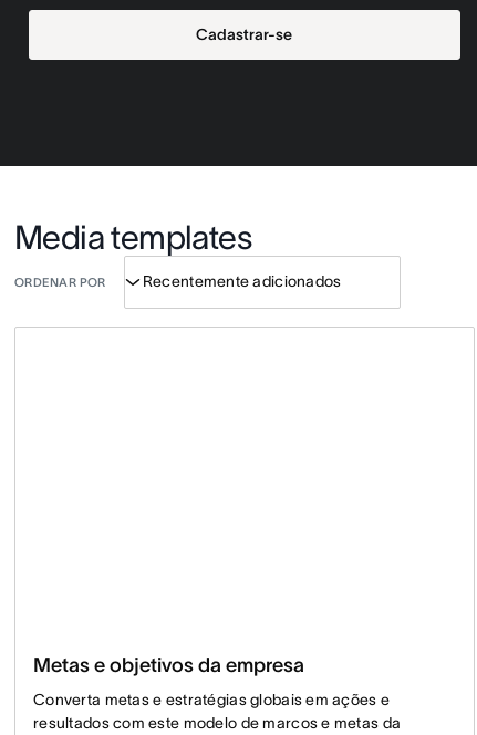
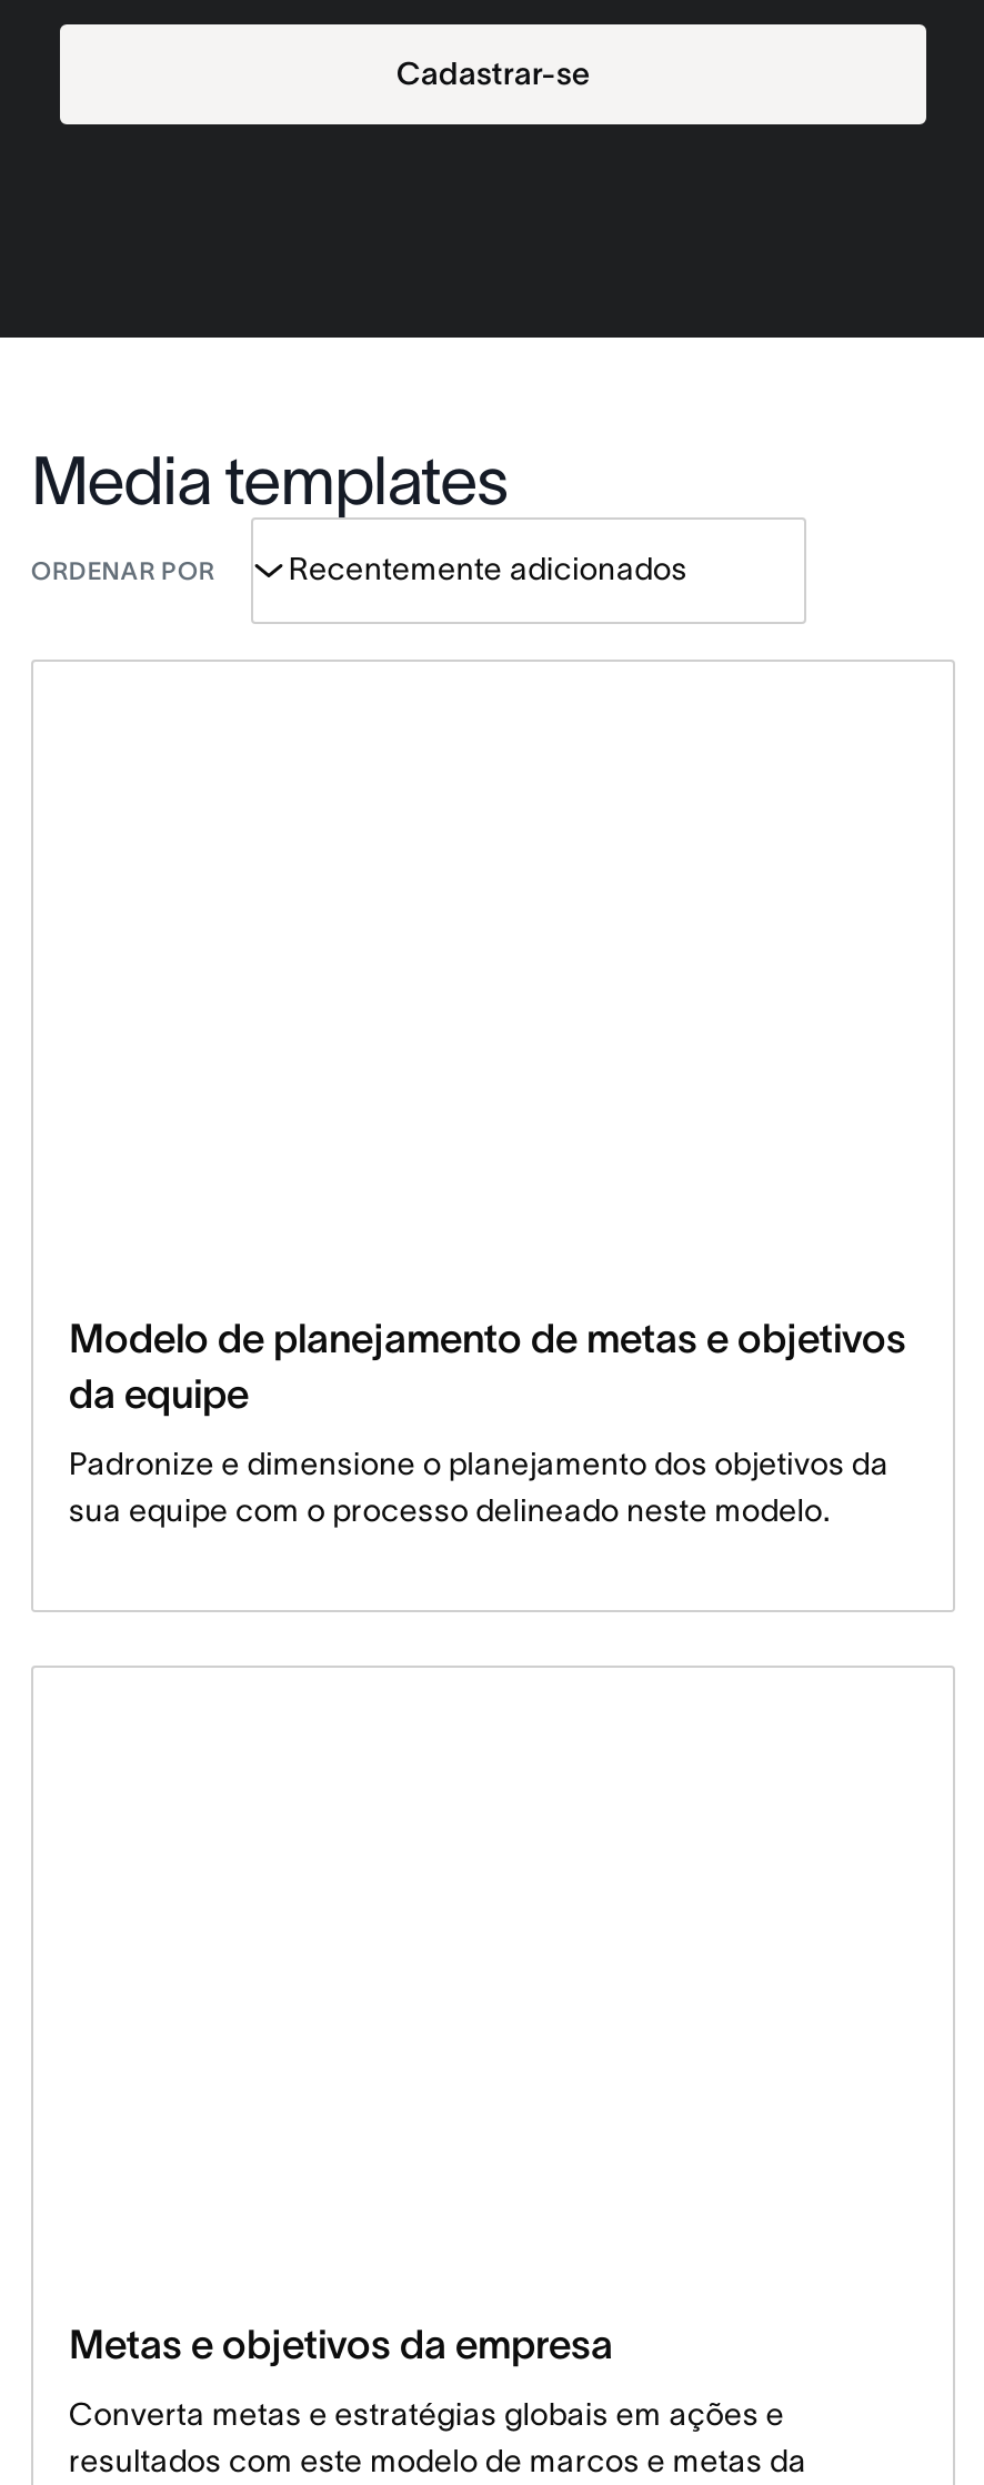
+ Modelo de planejamento de metas e objetivos
+ da equipe
+ Padronize e dimensione o planejamento dos objetivos da
+ sua equipe com o processo delineado neste modelo.
